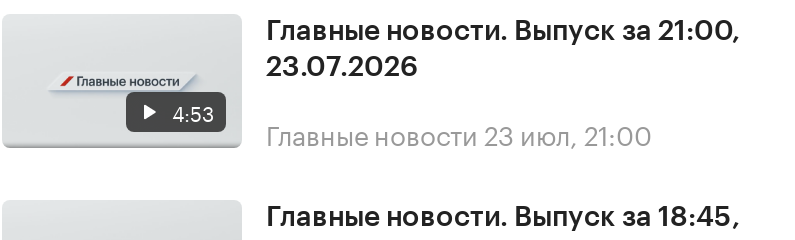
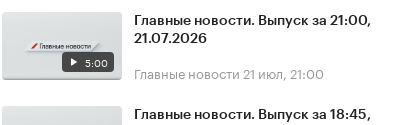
- 23.07.2026
+ 21.07.2026

- 4:53
+ 5:00

- Главные новости 23 июл, 21:00
+ Главные новости 21 июл, 21:00
